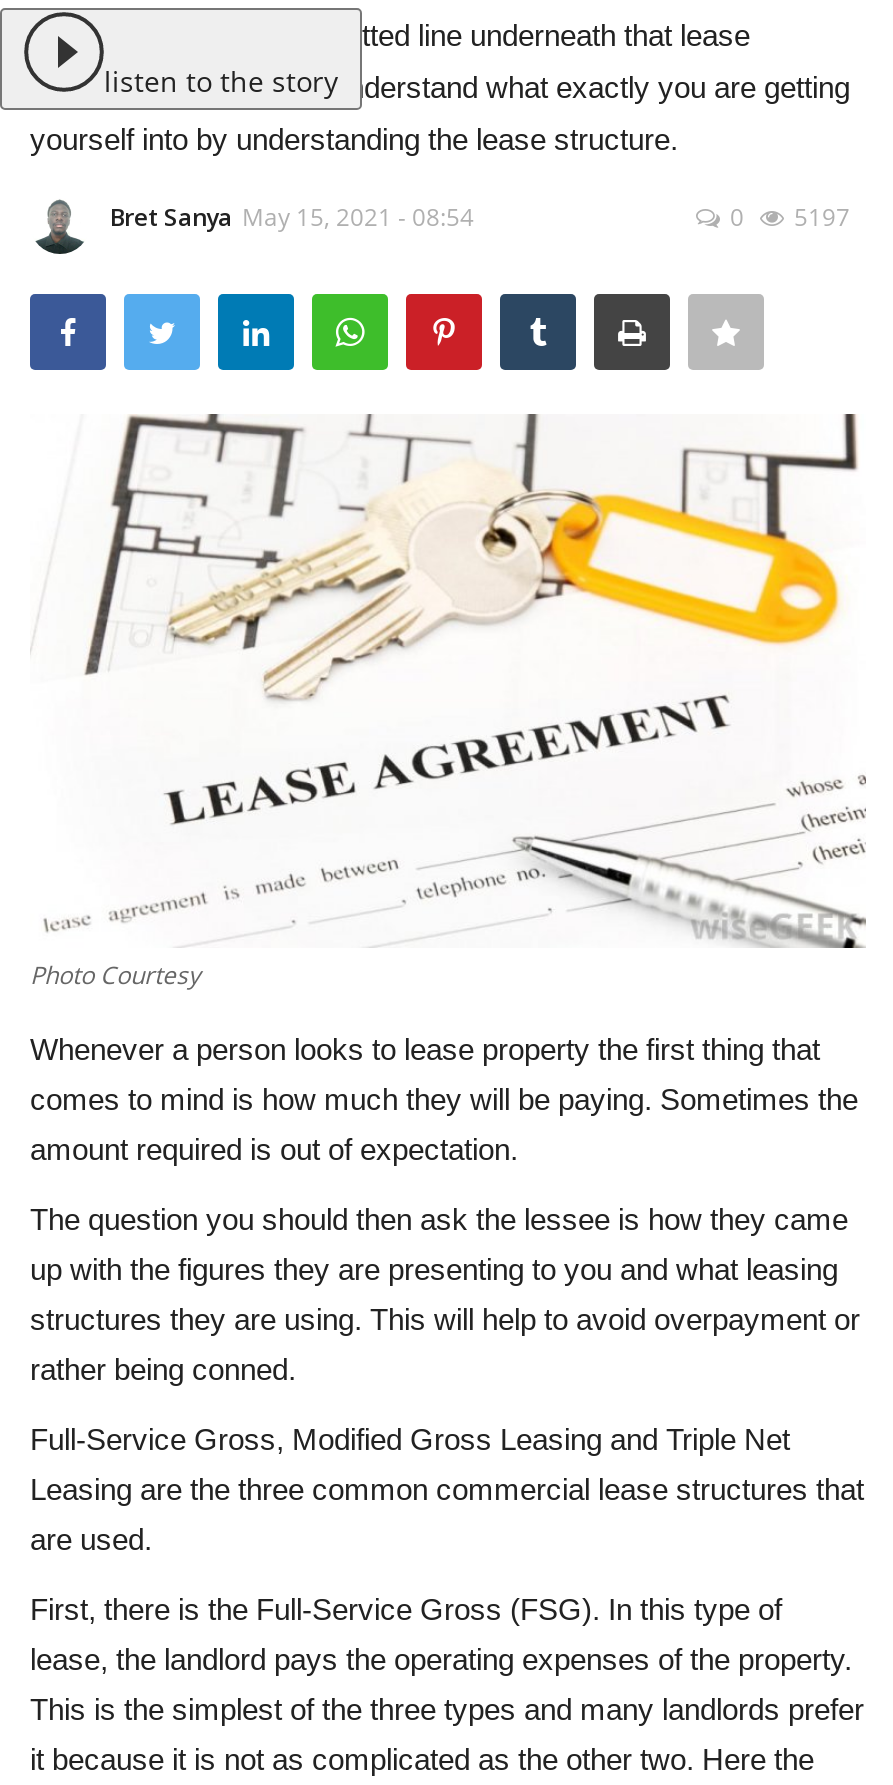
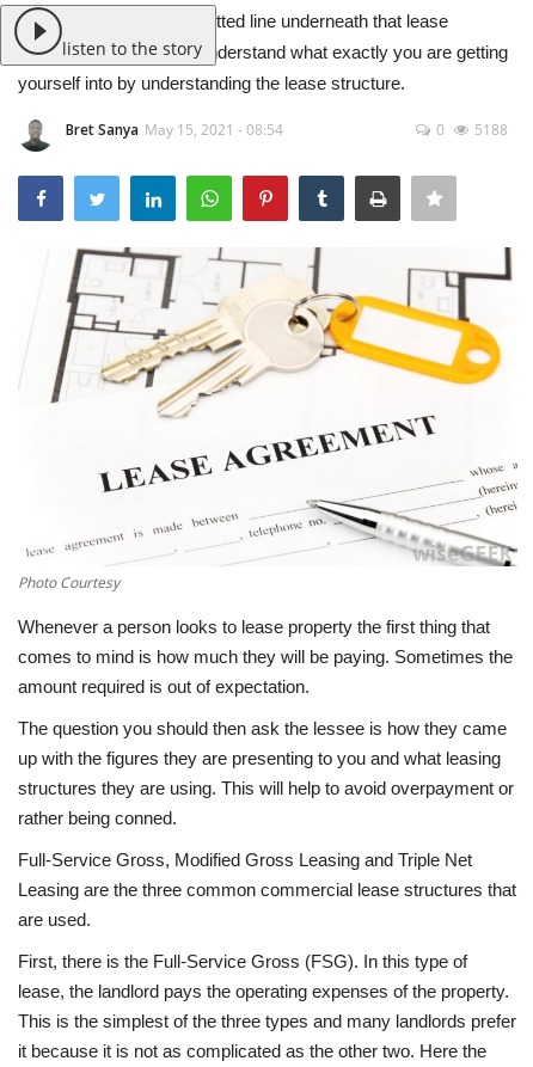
- 0 5197
+ 0 5188
